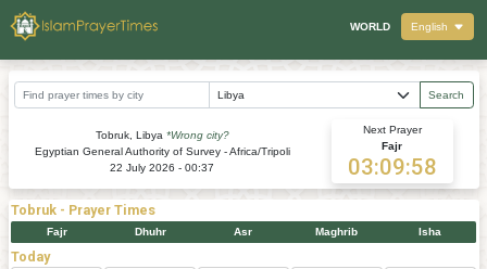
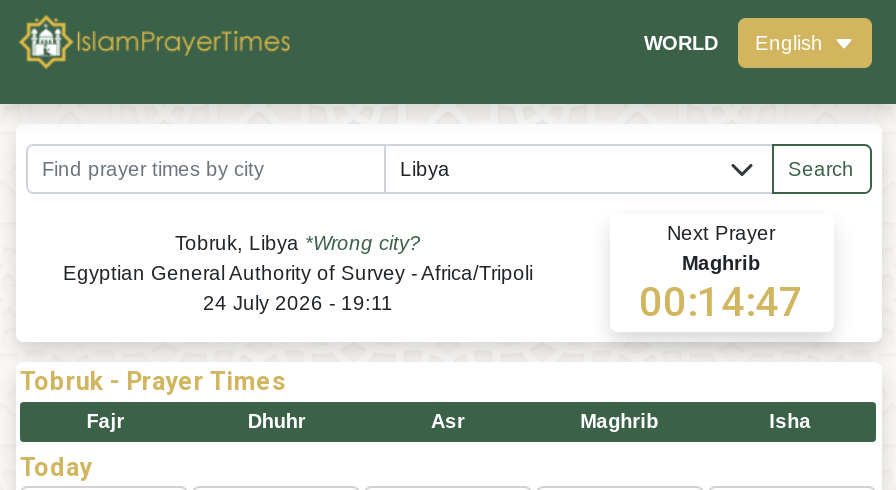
- Fajr
- 03:09:58
+ Maghrib
+ 00:14:47

- 22 July 2026 - 00:37
+ 24 July 2026 - 19:11
